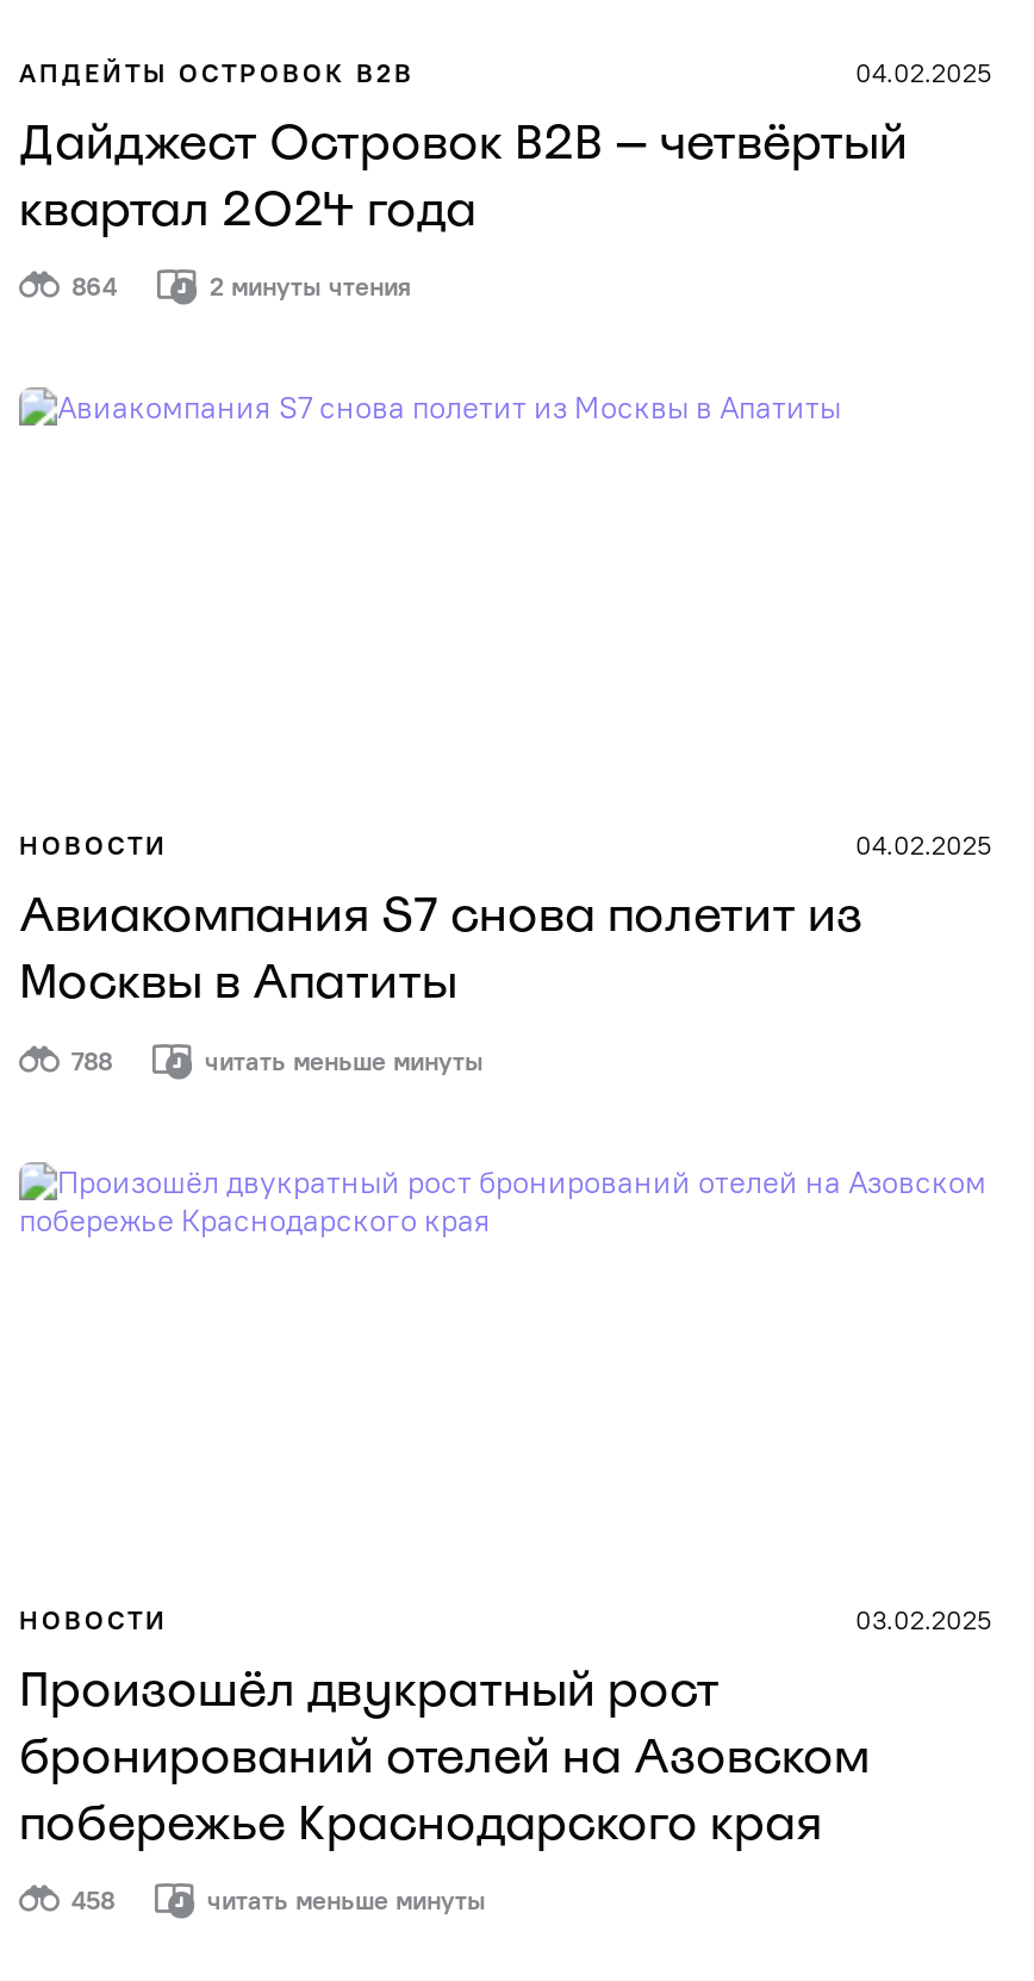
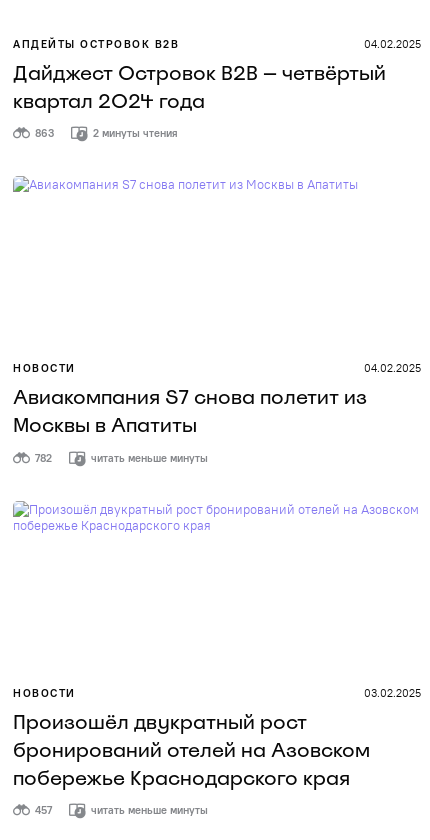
- 864
+ 863

- 788
+ 782

- 458
+ 457
